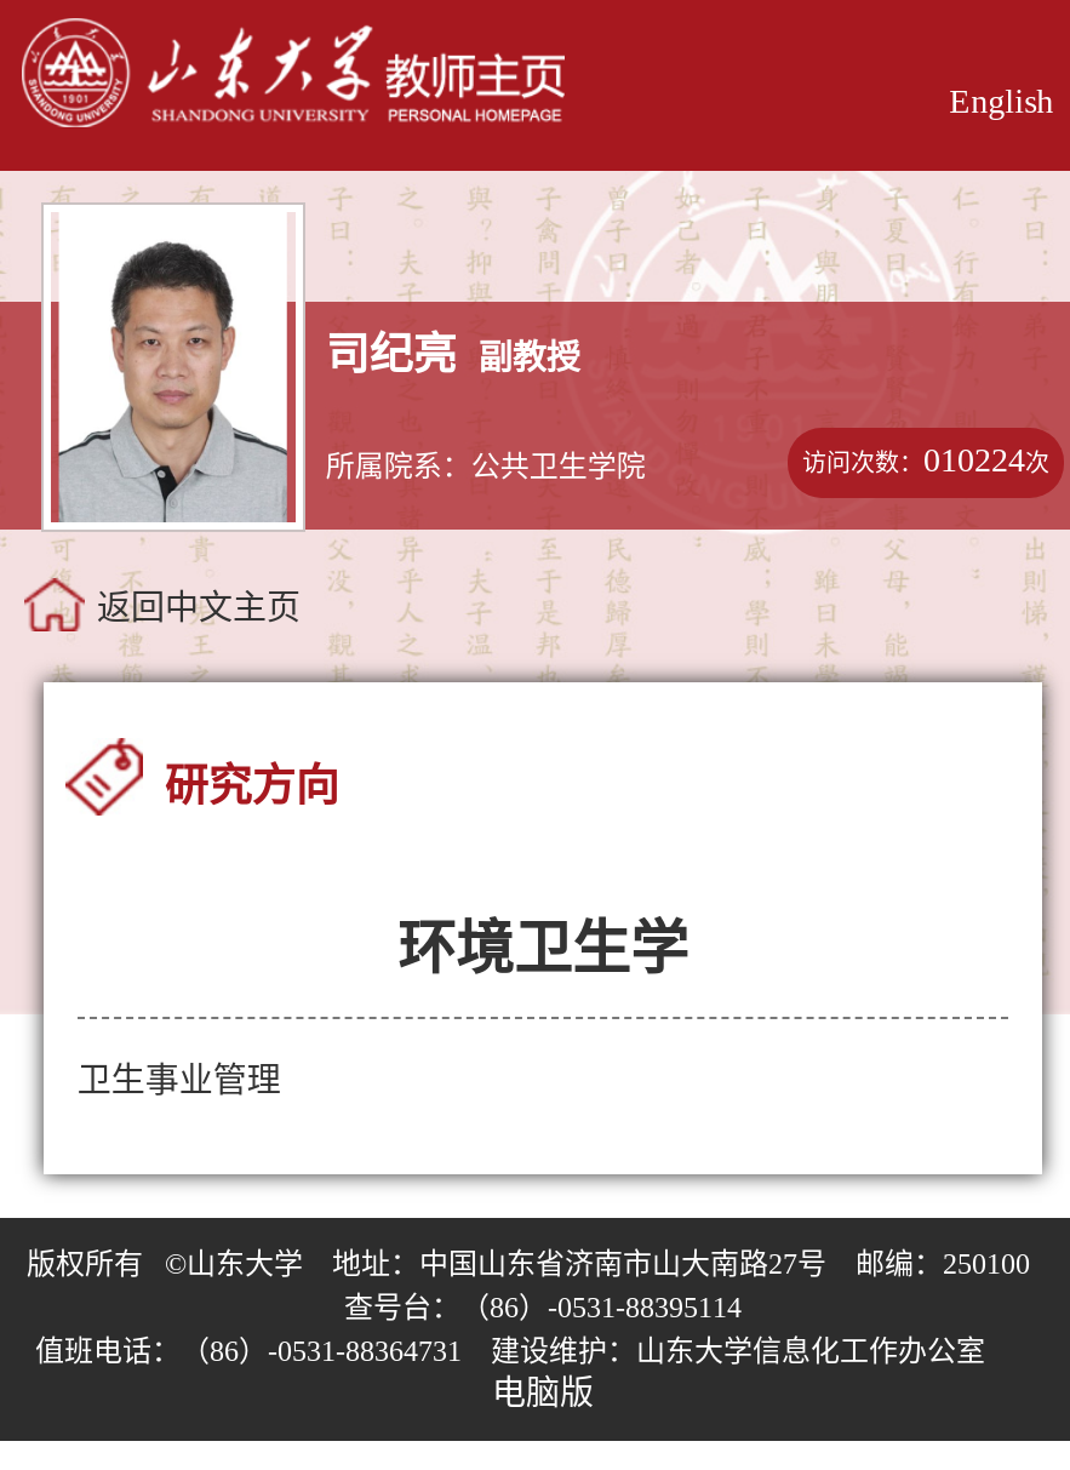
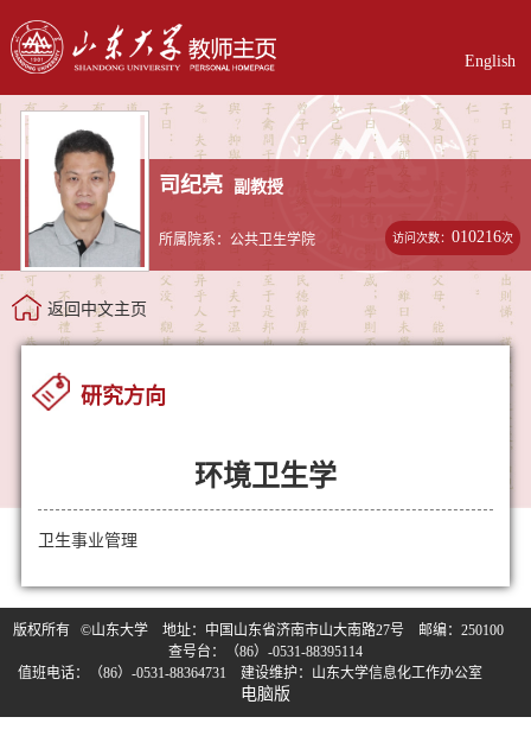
- 访问次数：010224次
+ 访问次数：010216次
